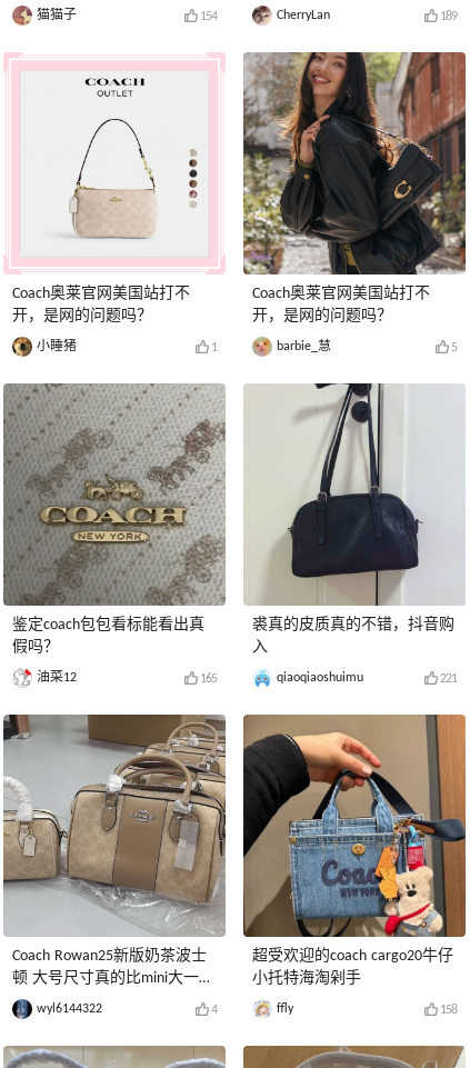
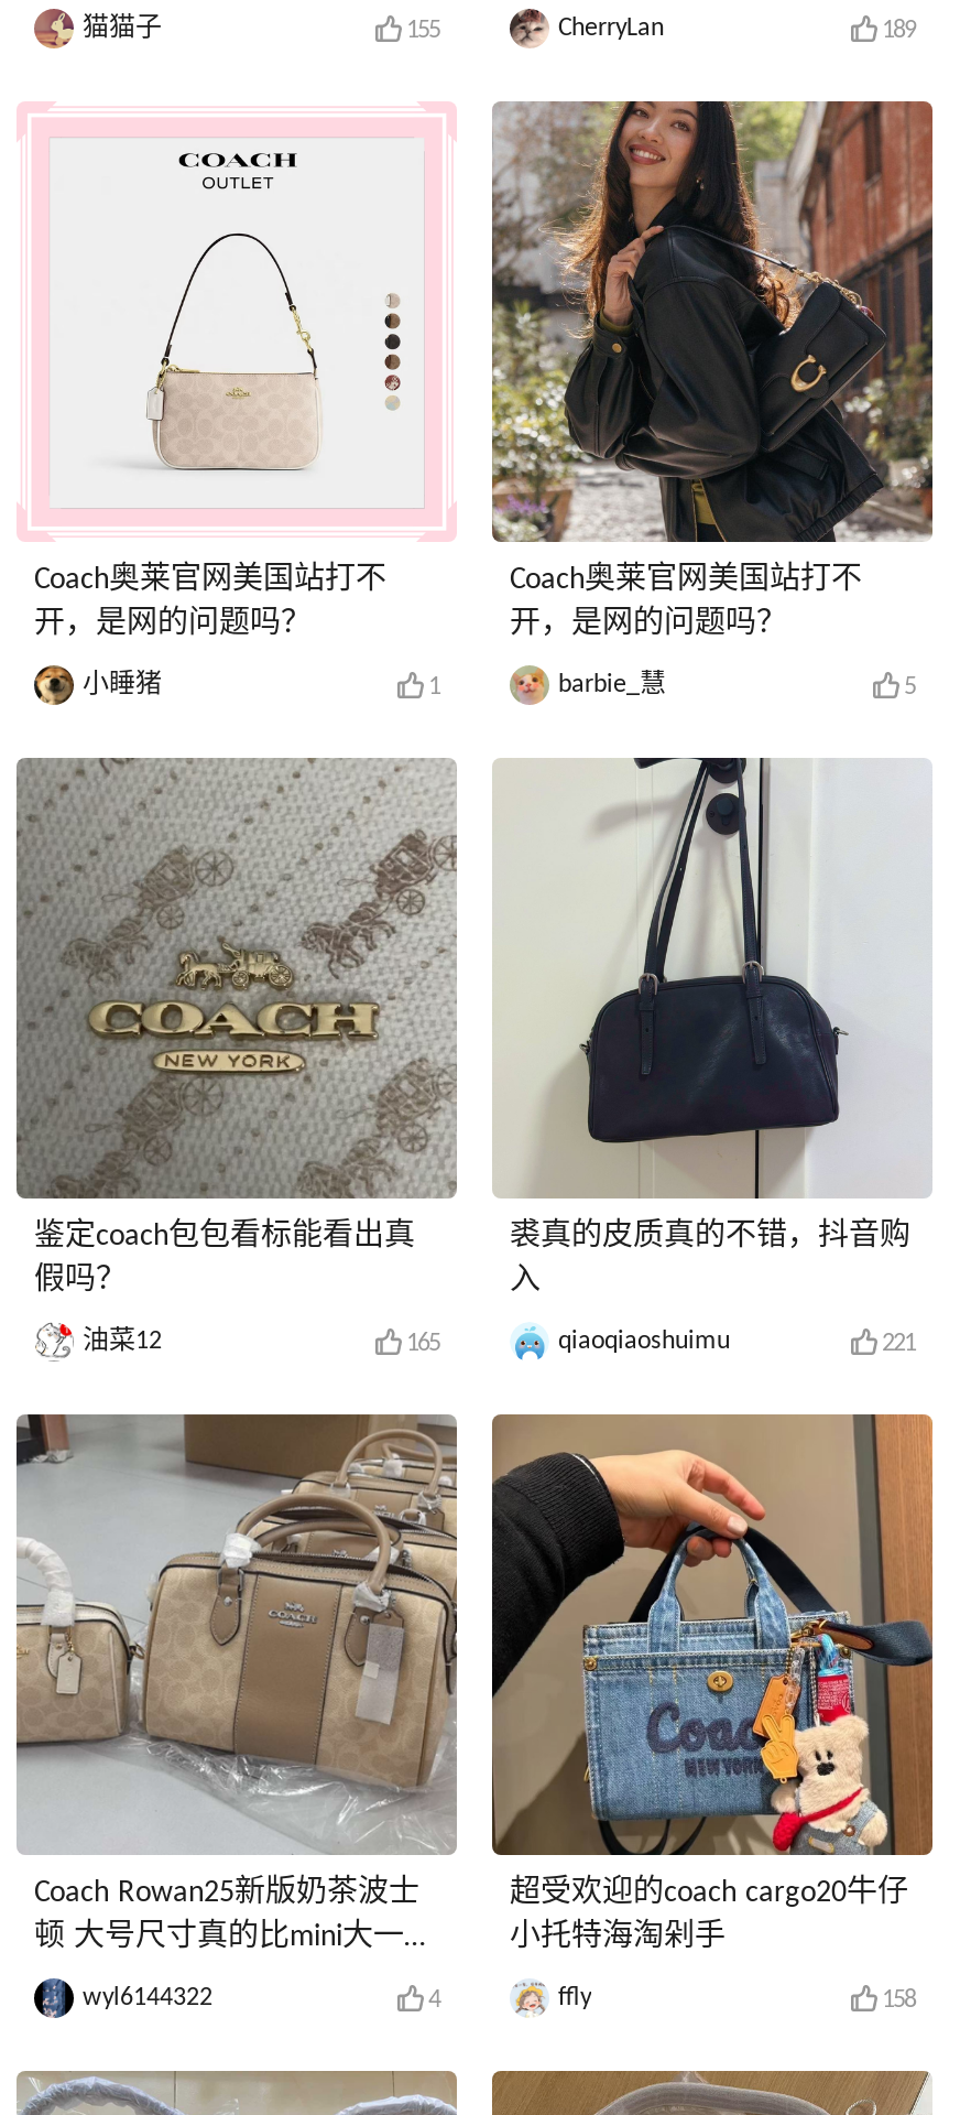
- 154
+ 155
